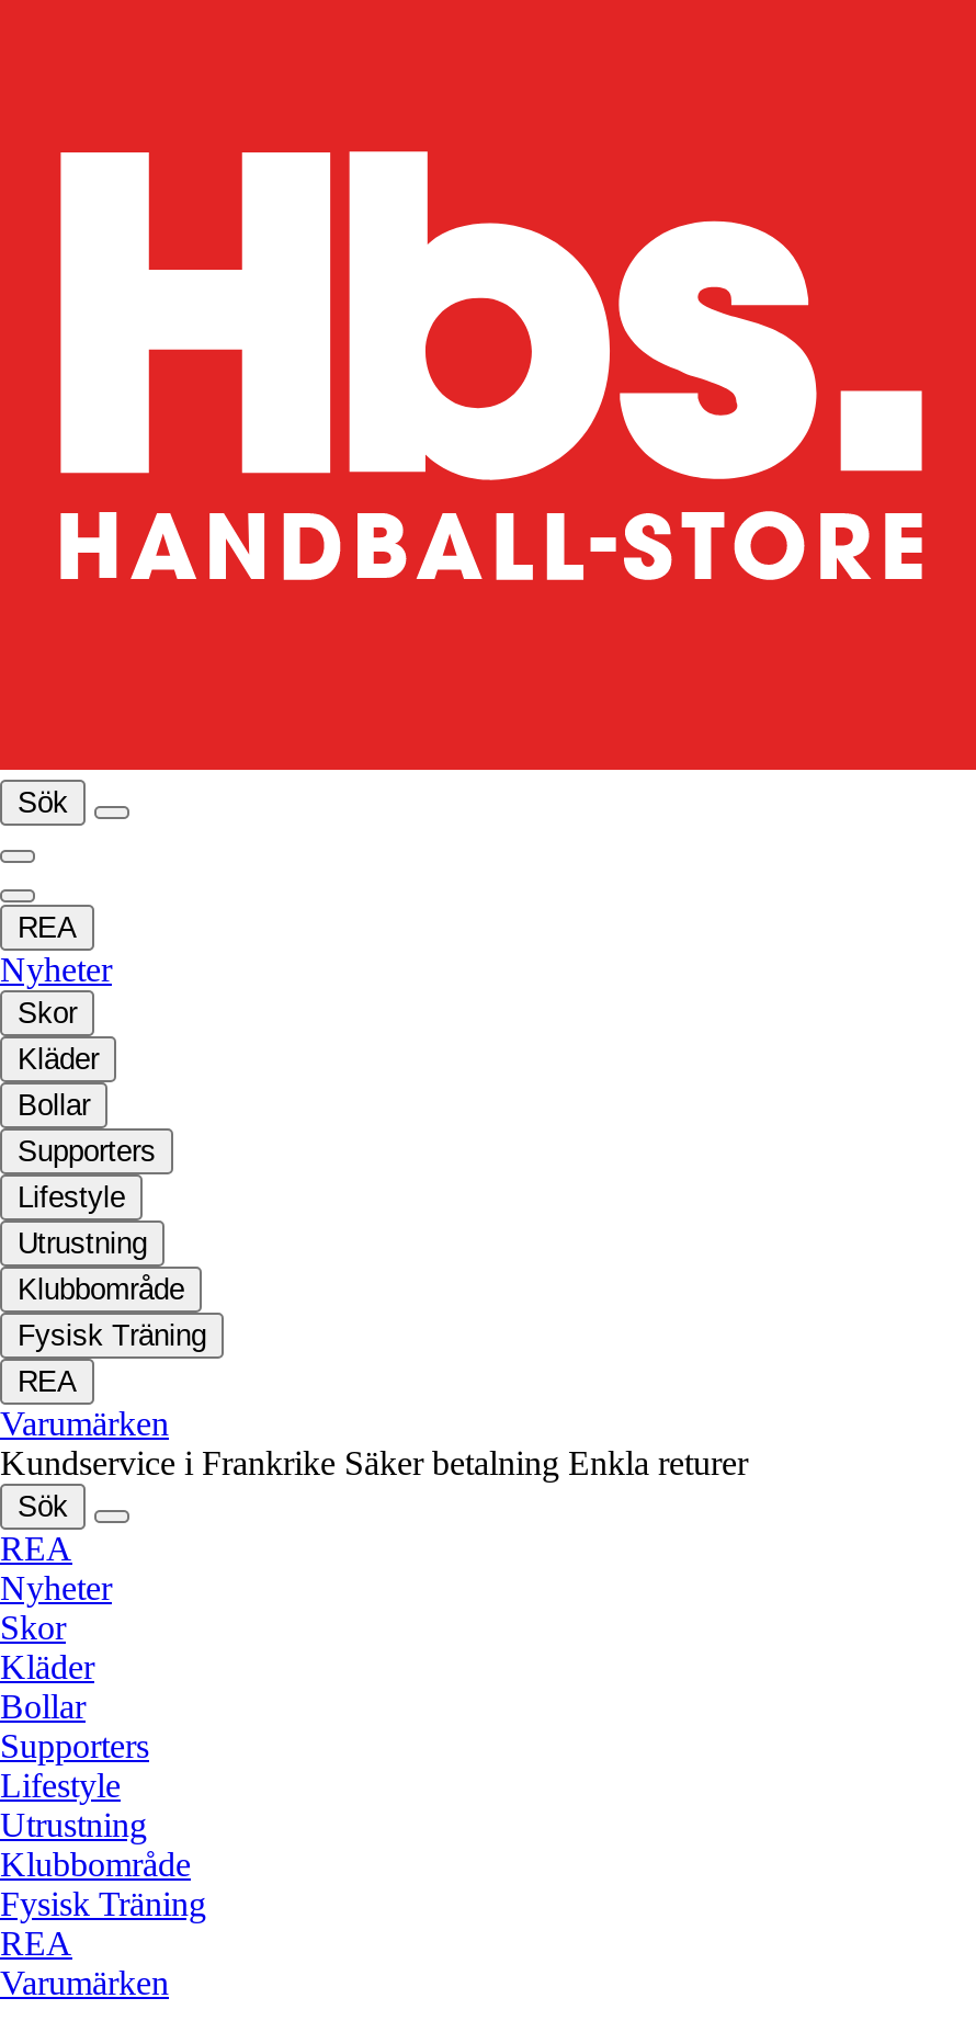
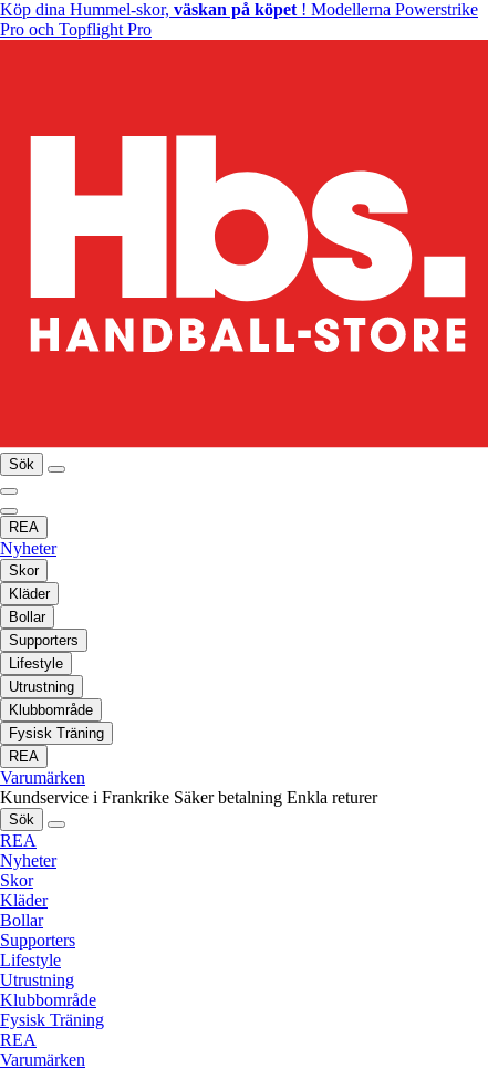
+ Köp dina Hummel-skor, väskan på köpet! Modellerna Powerstrike
+ Pro och Topflight Pro
